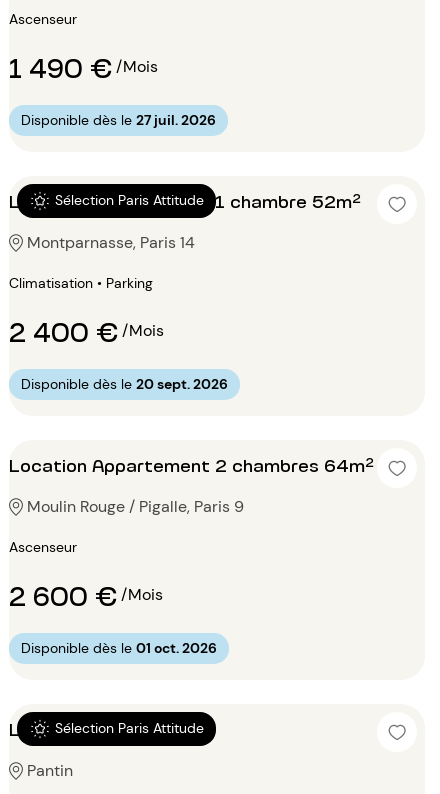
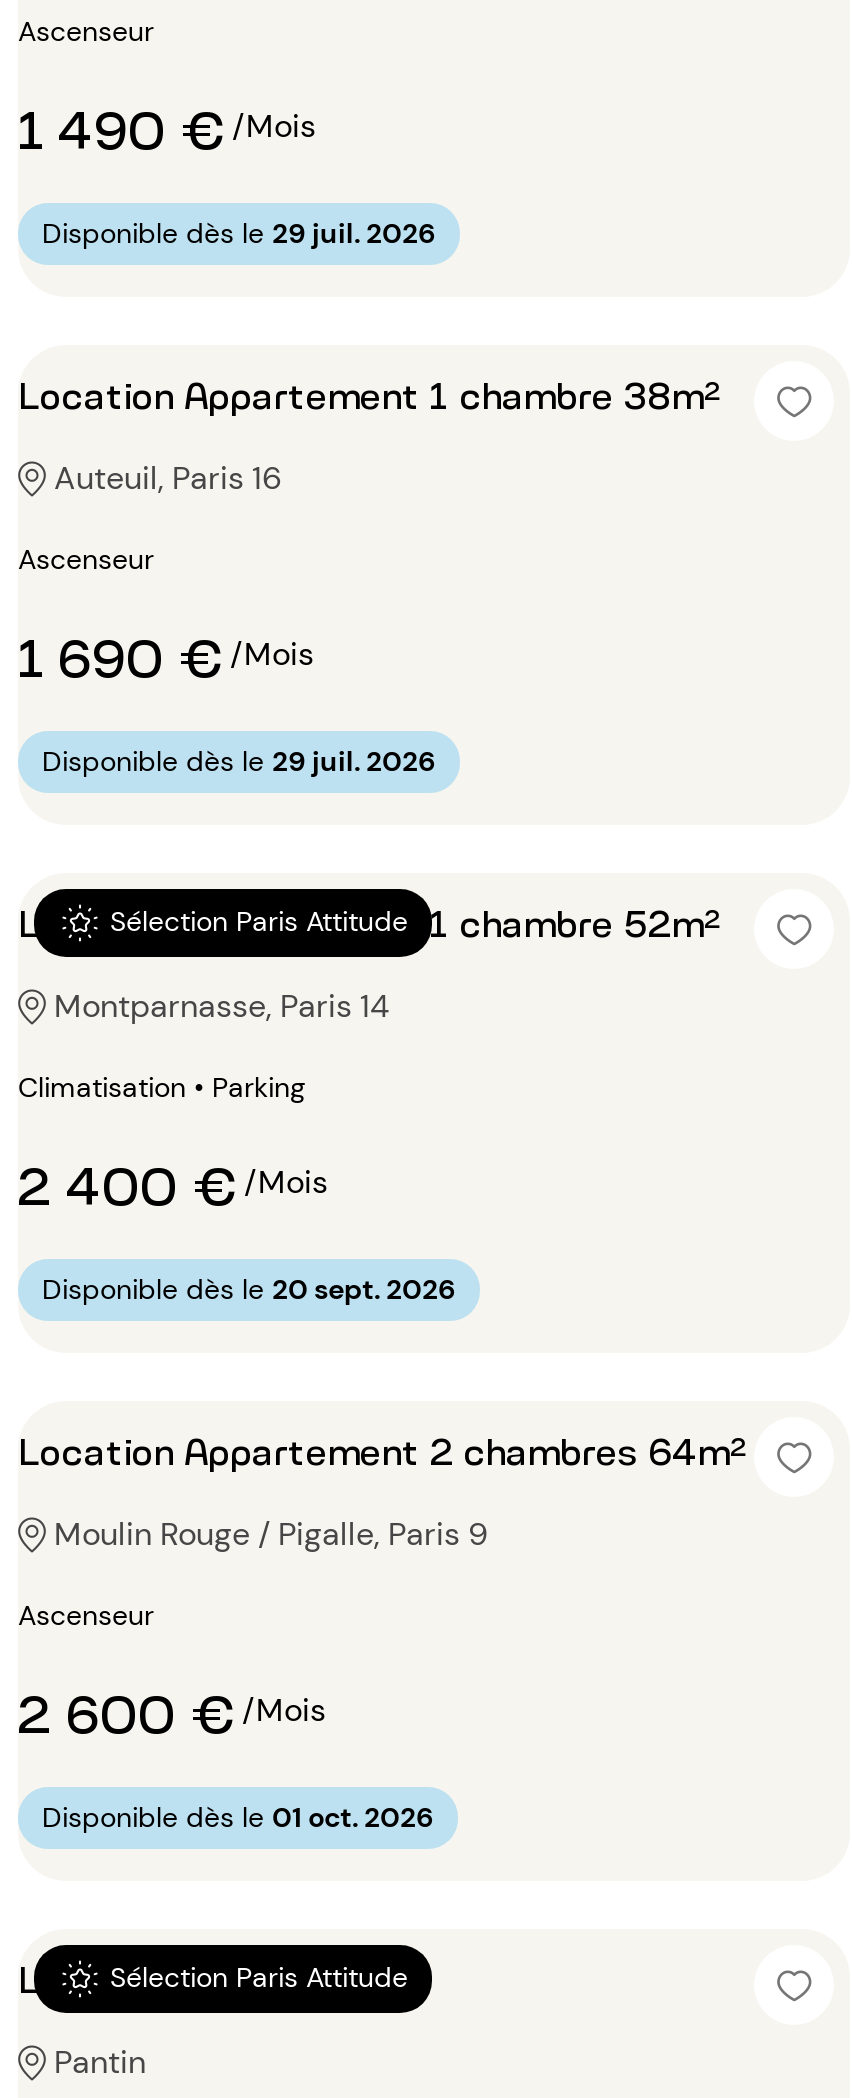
- Disponible dès le 27 juil. 2026
+ Disponible dès le 29 juil. 2026
+ Location Appartement 1 chambre 38m²
+ Auteuil, Paris 16
+ Ascenseur
+ 1 690 € /Mois
+ Disponible dès le 29 juil. 2026
